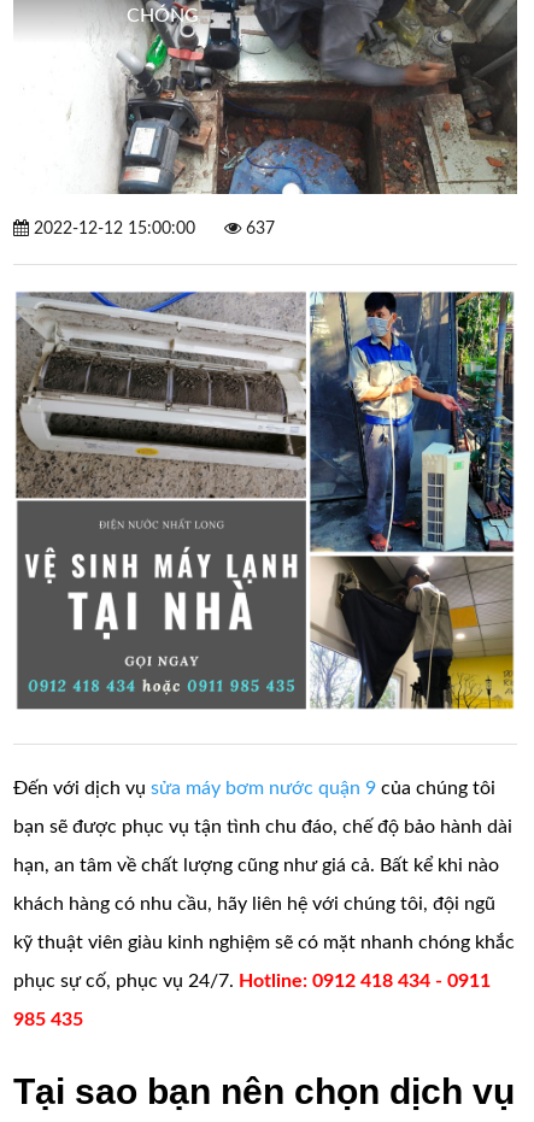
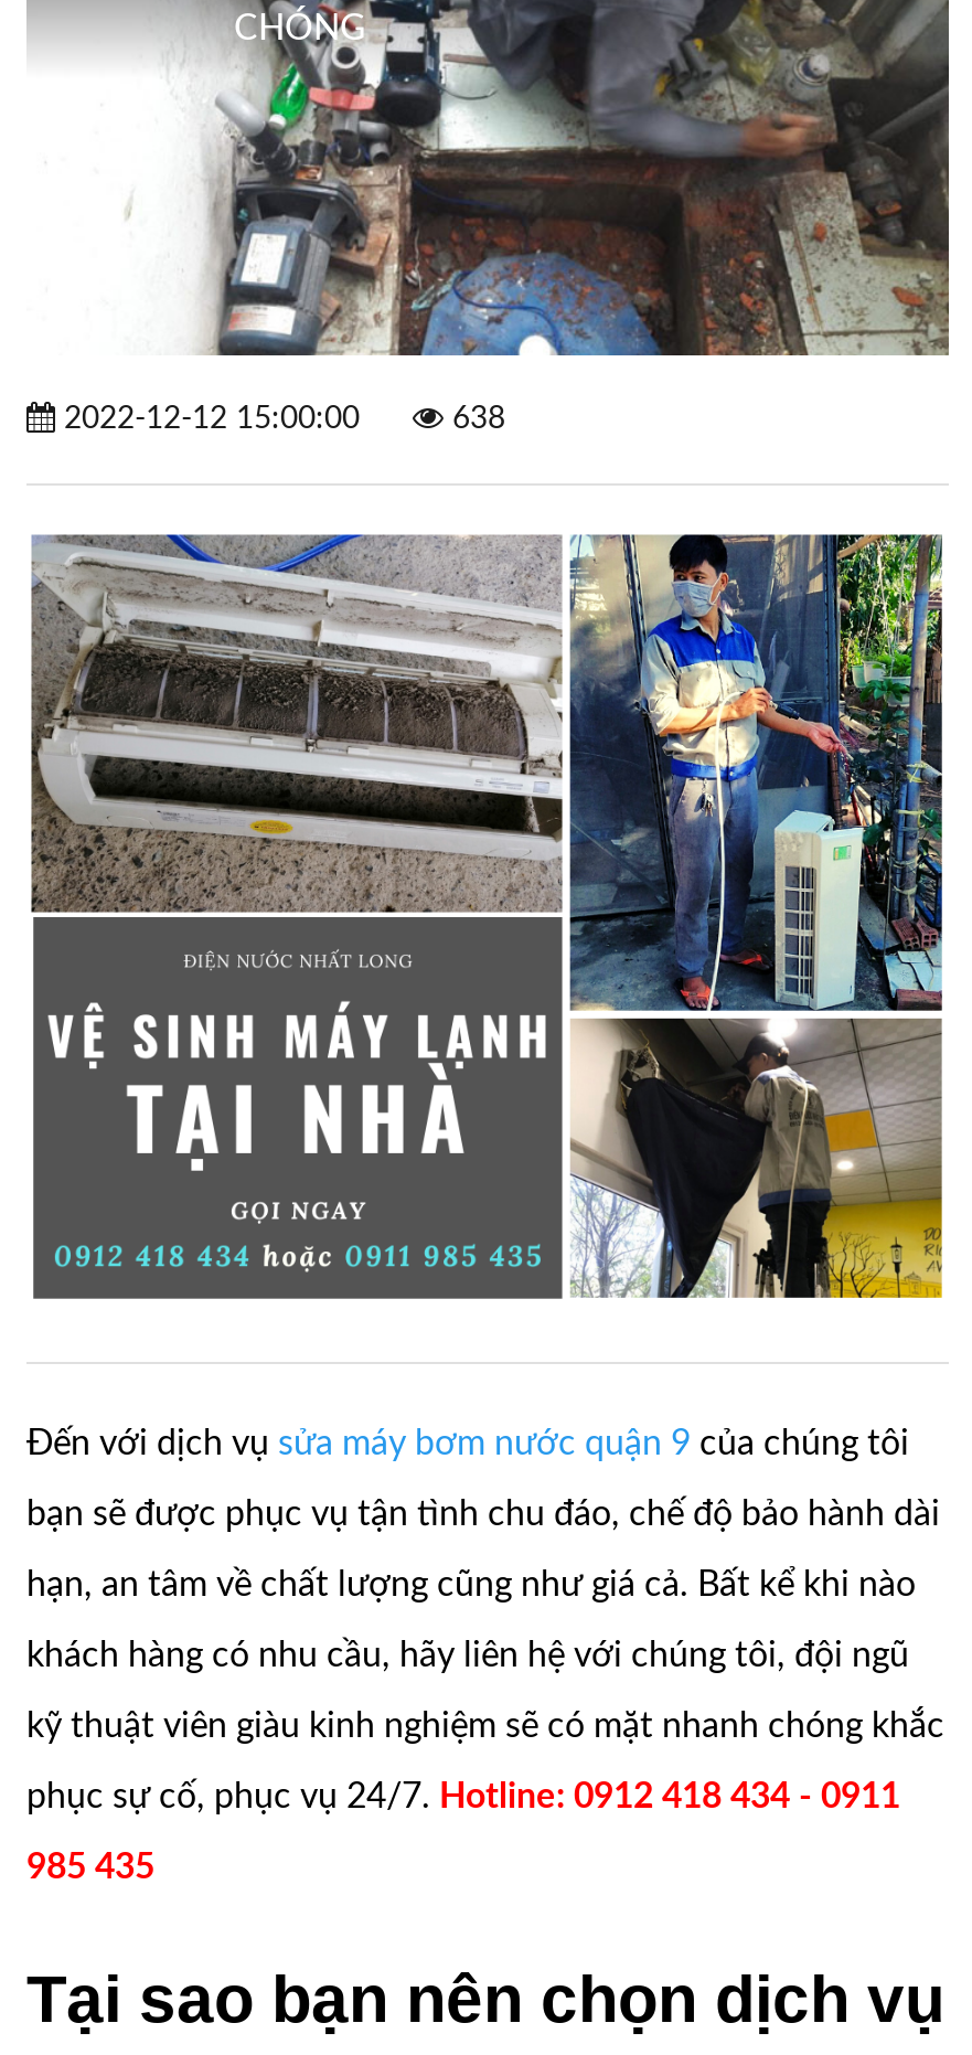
- 637
+ 638
